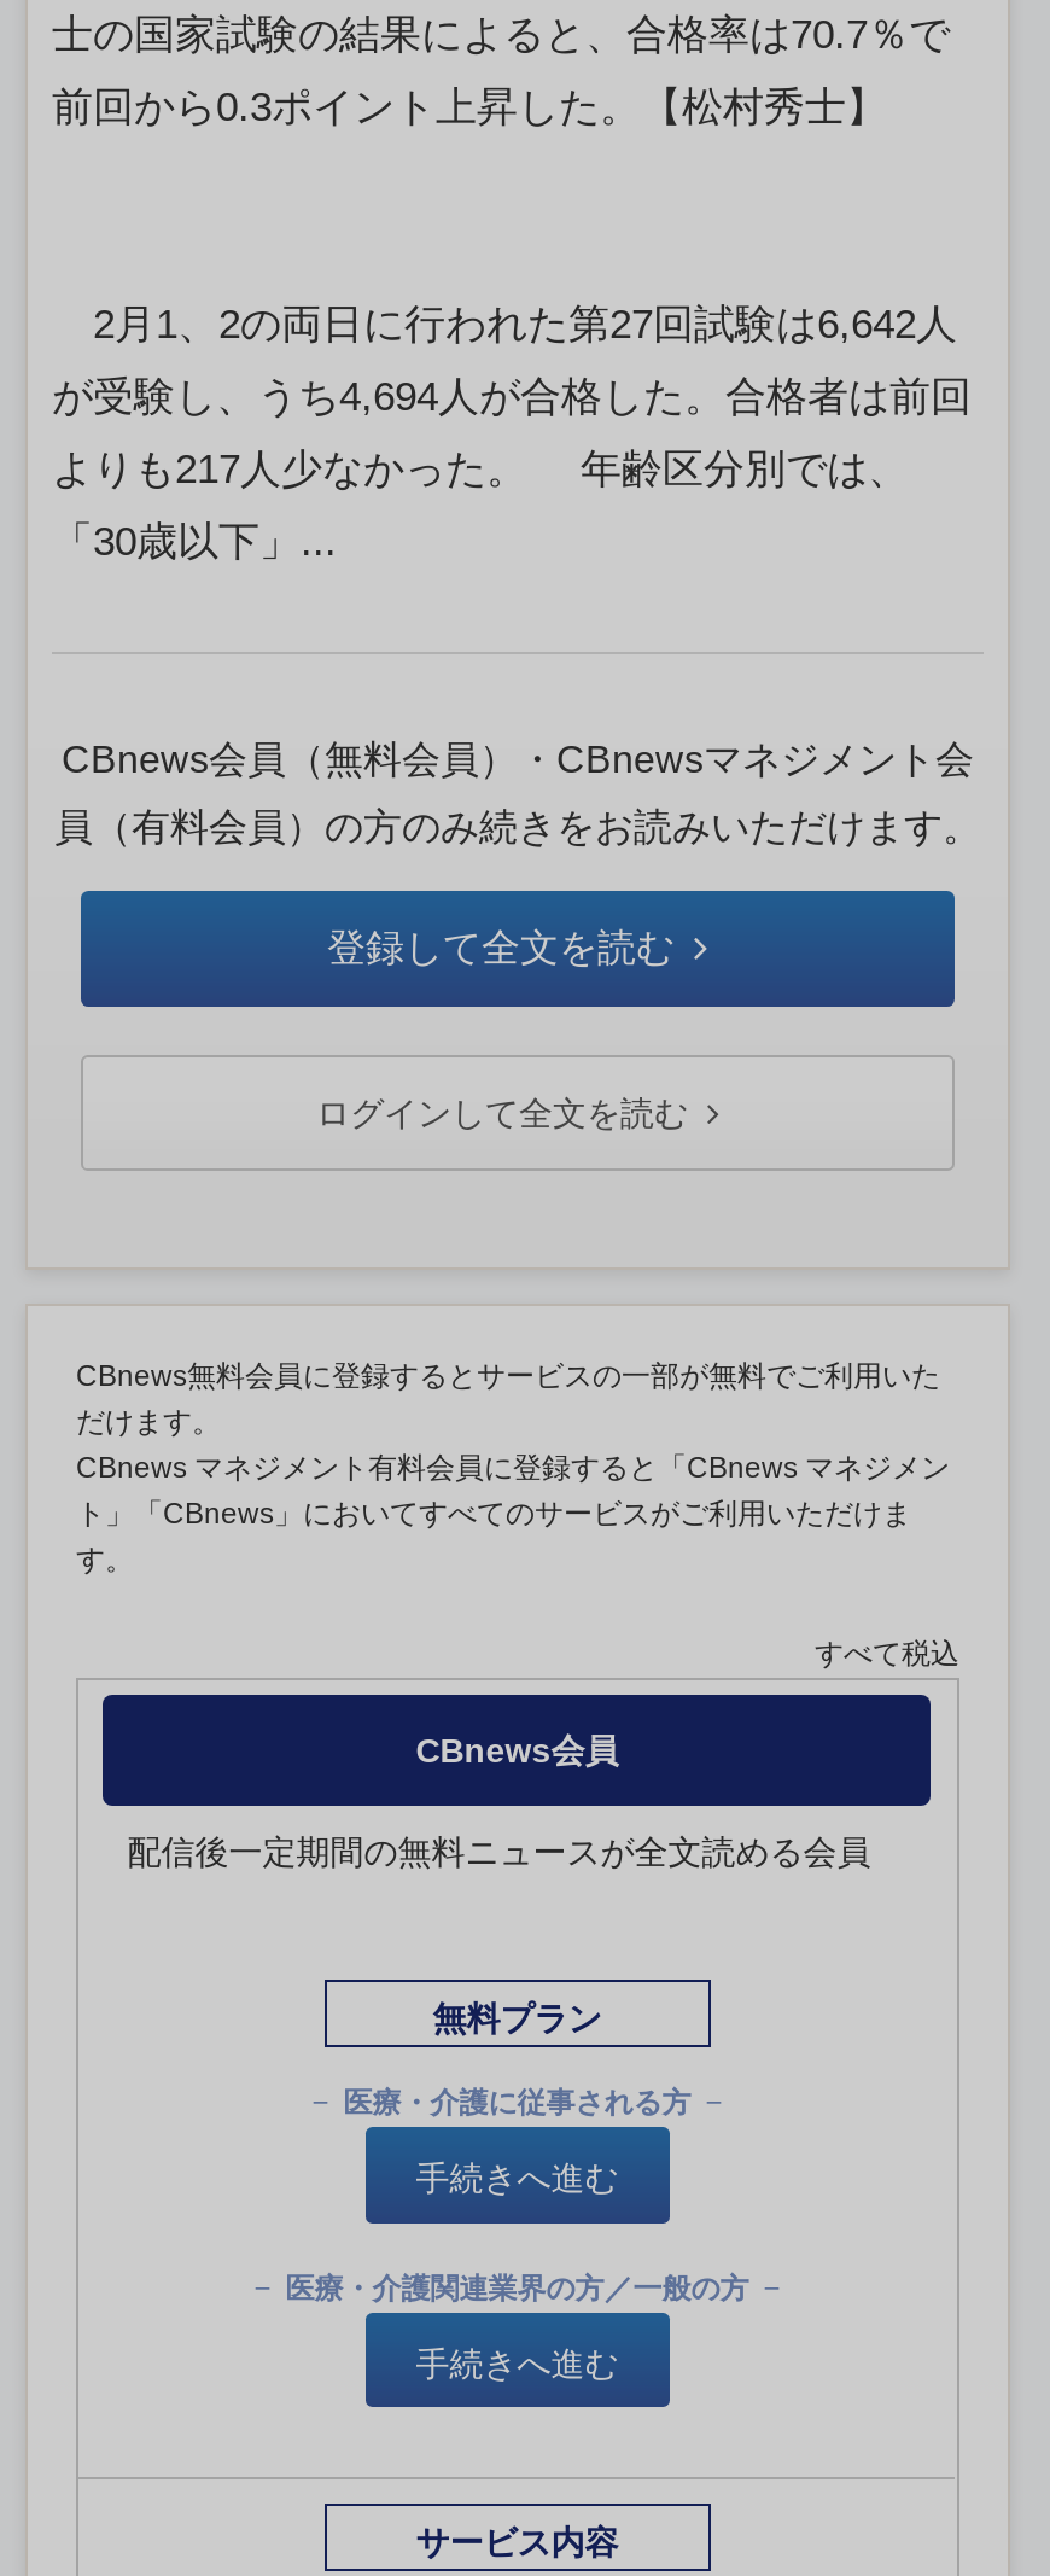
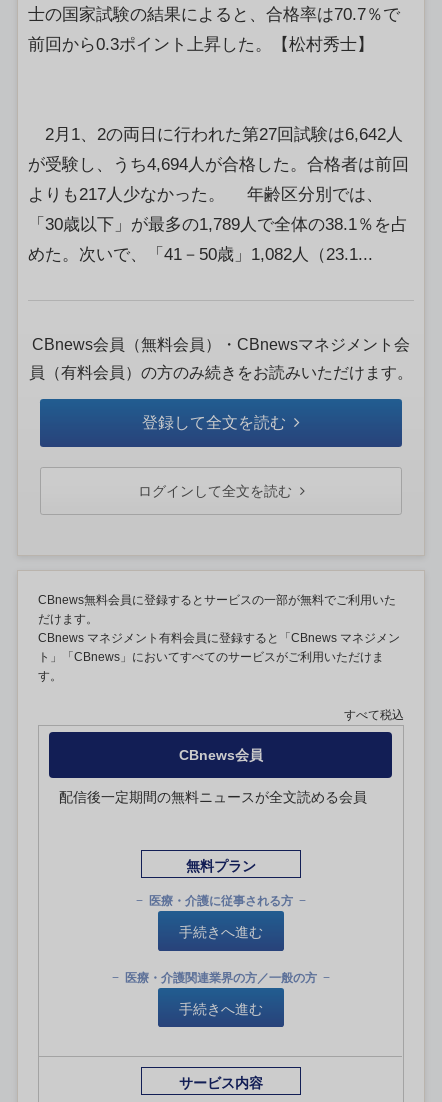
- 「30歳以下」...
+ 「30歳以下」が最多の1,789人で全体の38.1％を占
+ めた。次いで、「41－50歳」1,082人（23.1...
